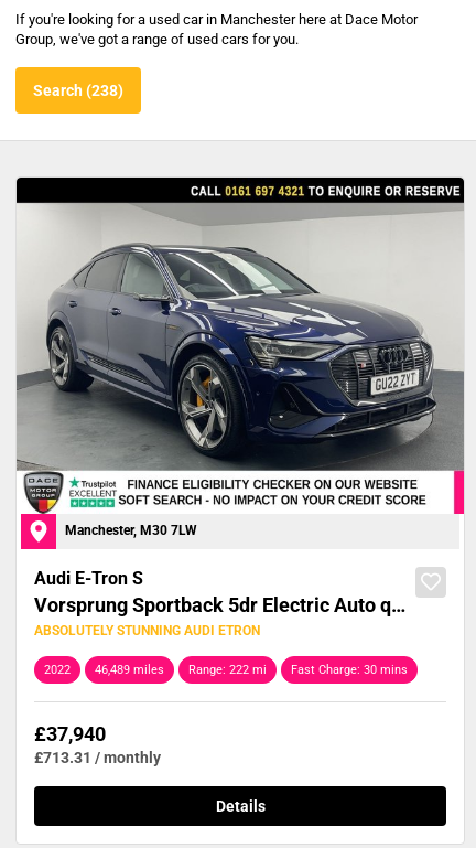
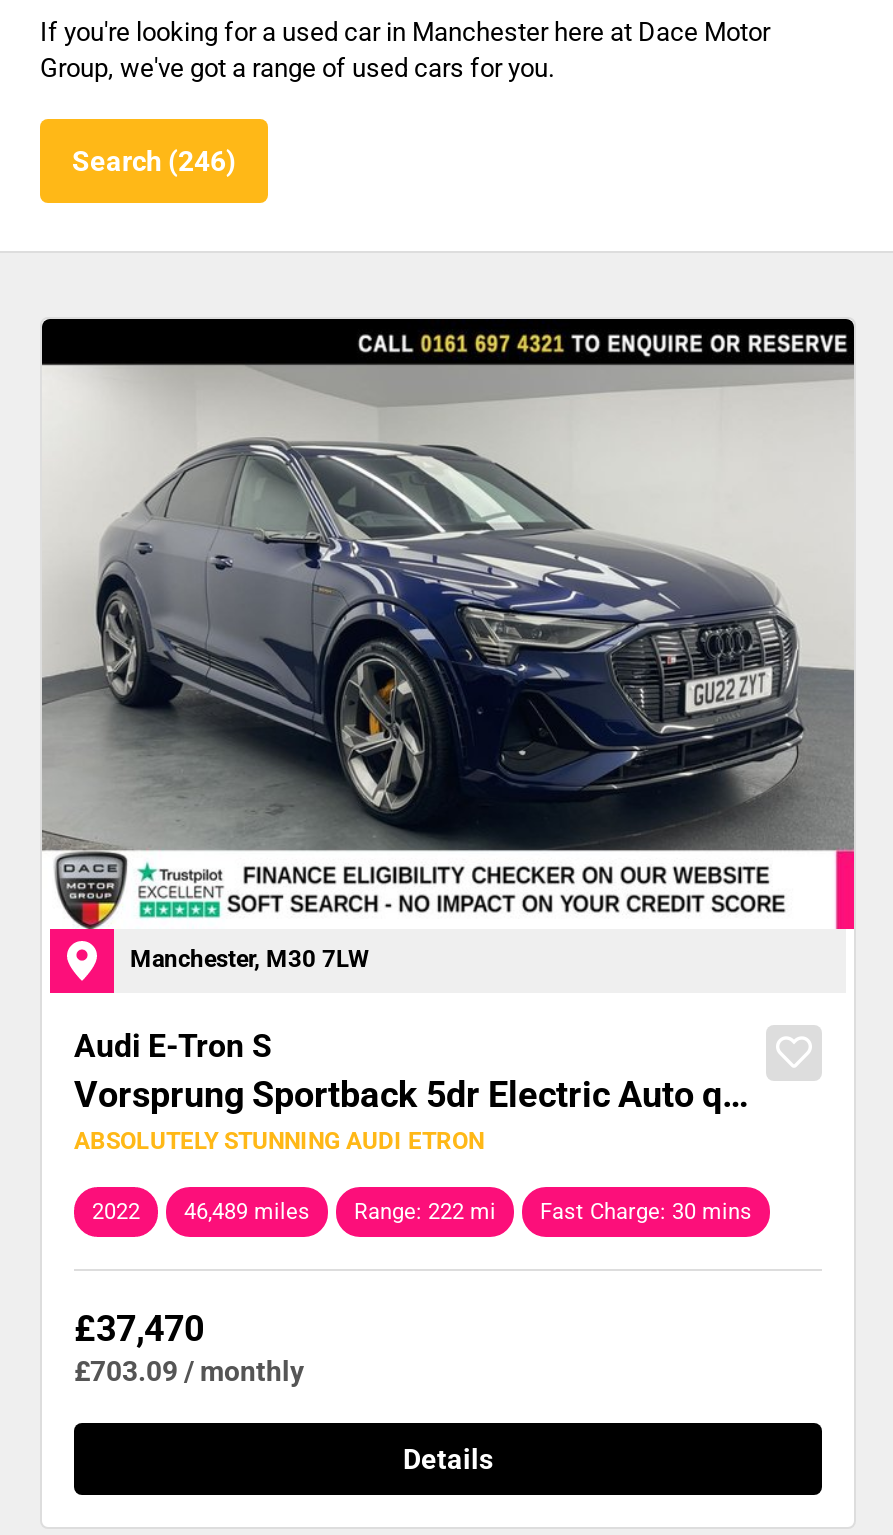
- Search (238)
+ Search (246)

- £37,940
+ £37,470

- £713.31 / monthly
+ £703.09 / monthly
